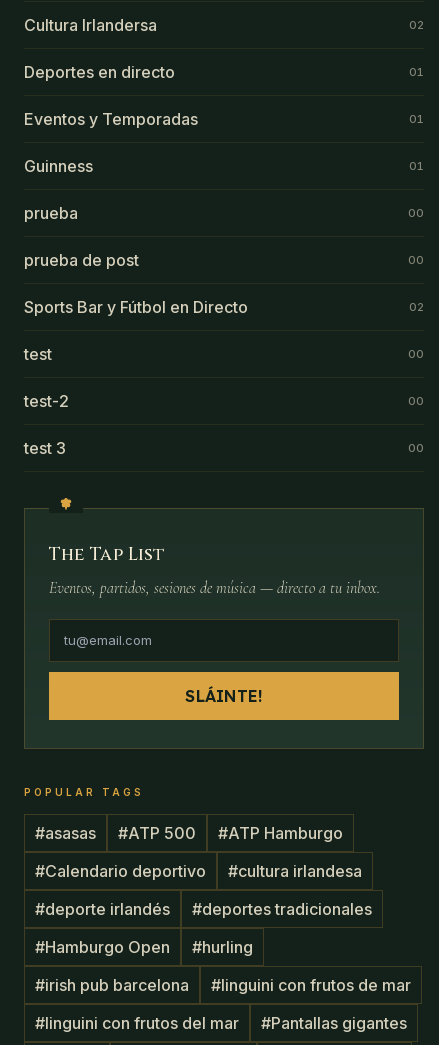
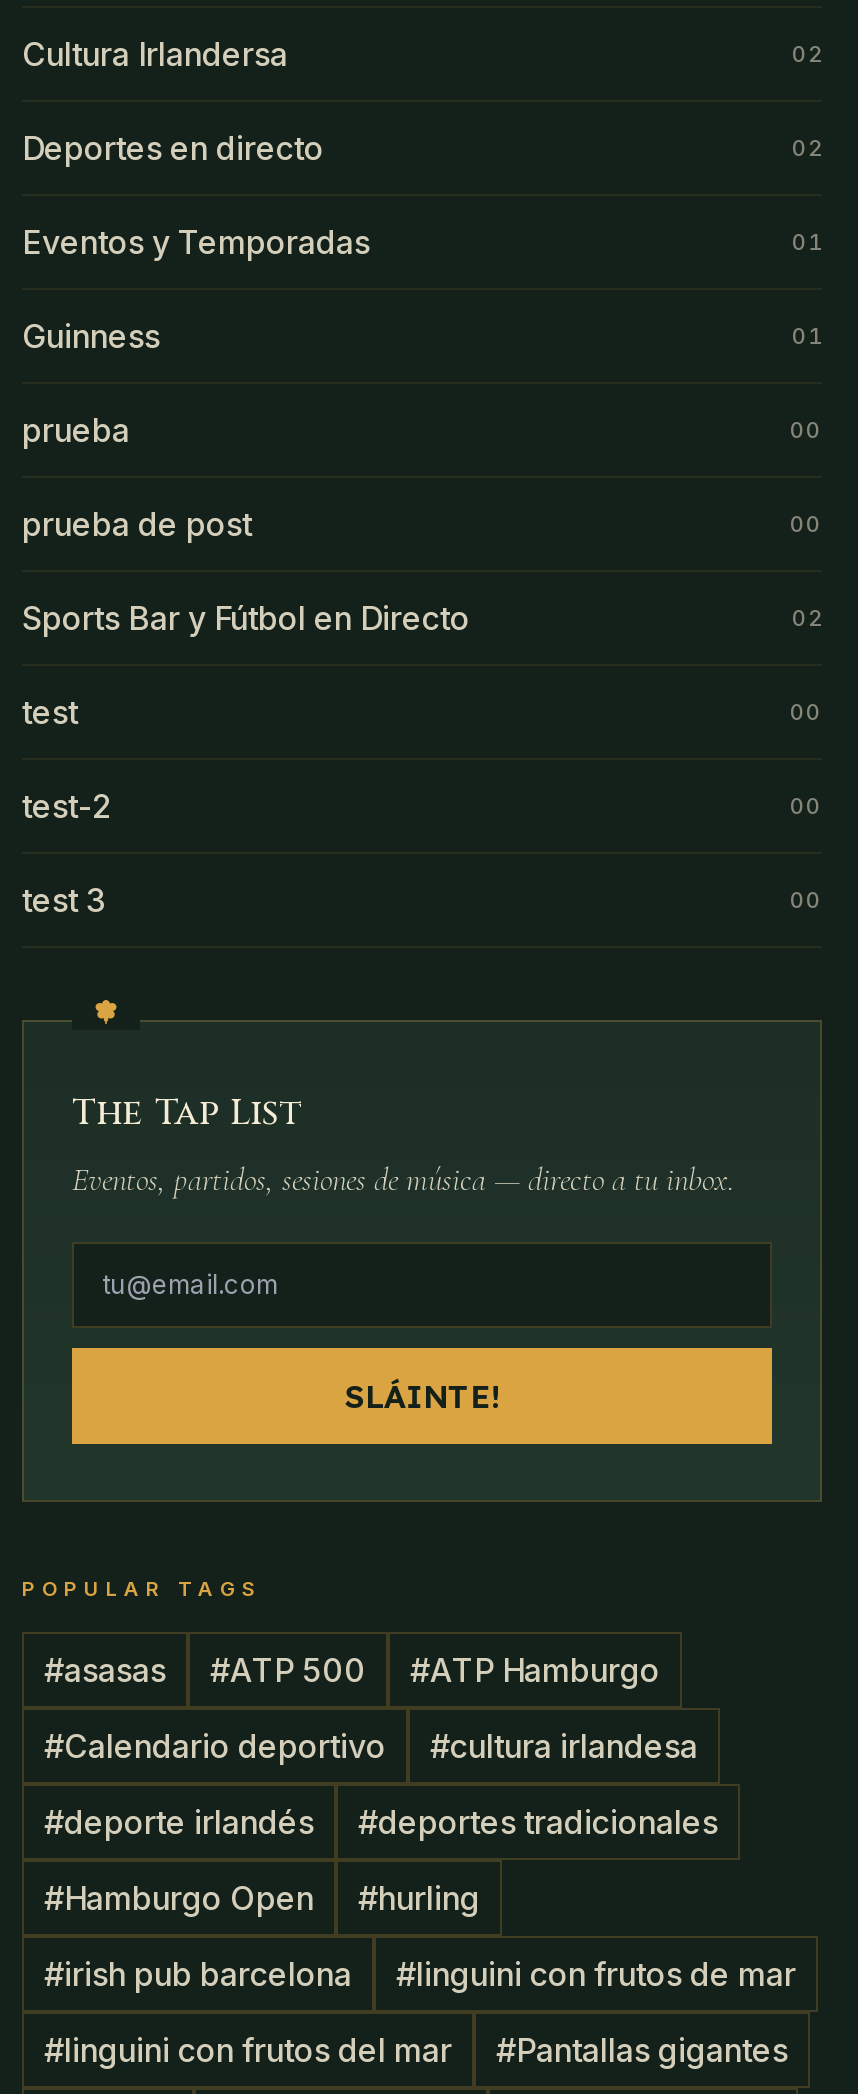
- 01
+ 02
